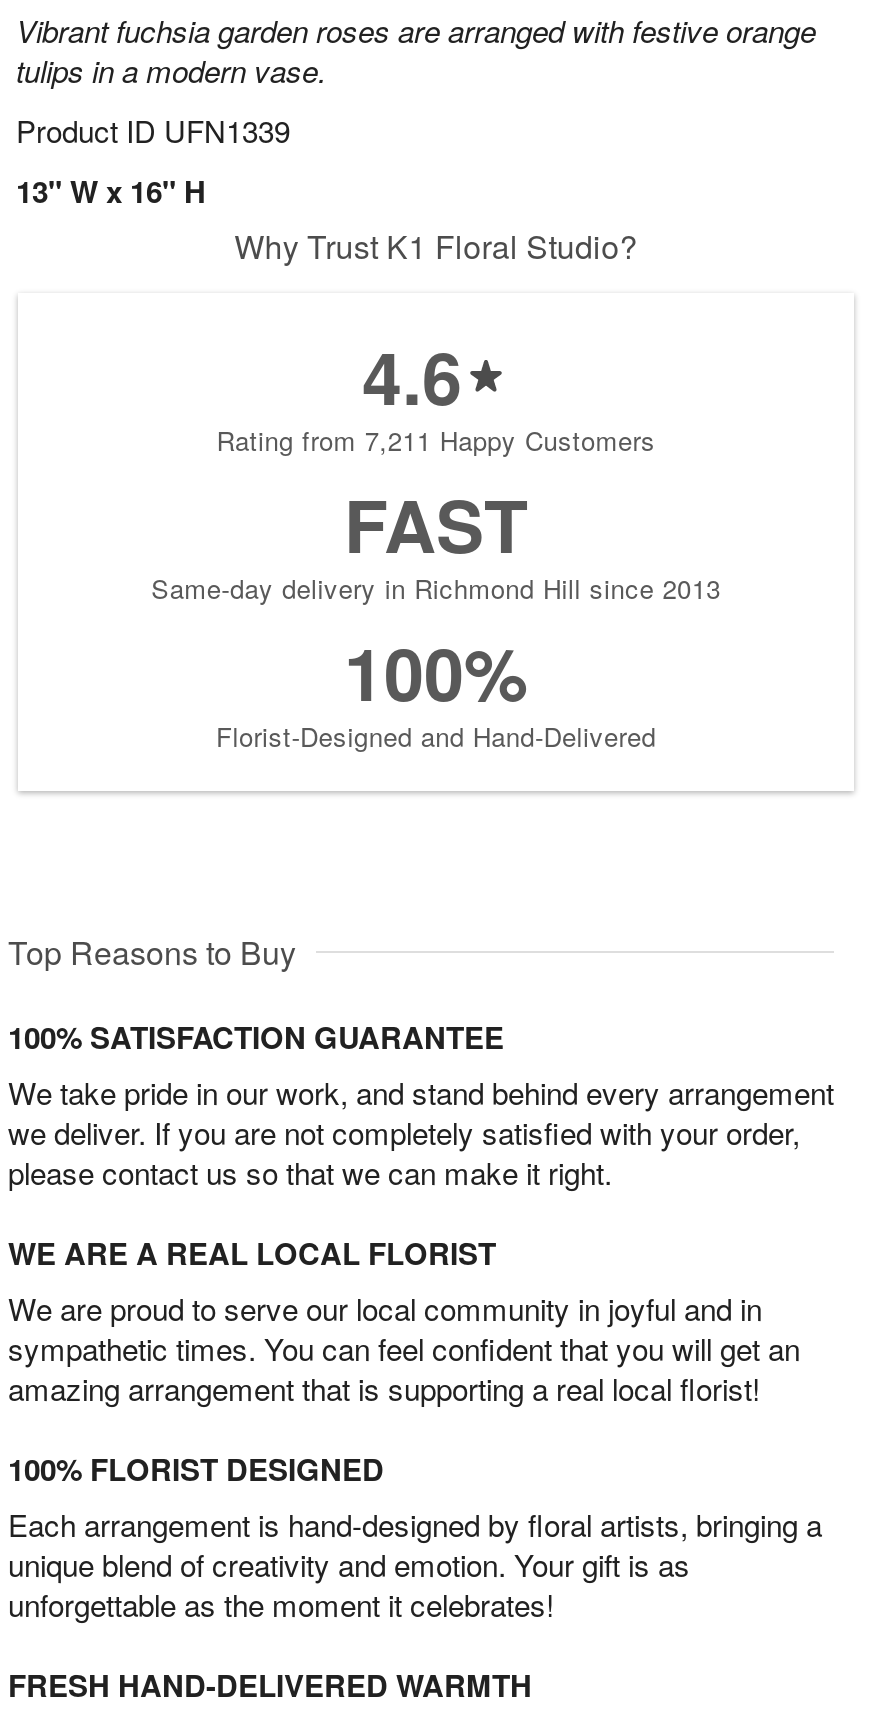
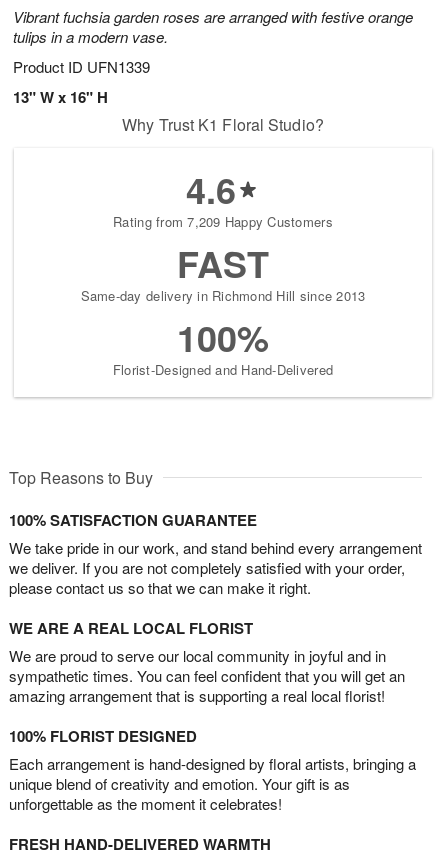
- Rating from 7,211 Happy Customers
+ Rating from 7,209 Happy Customers
